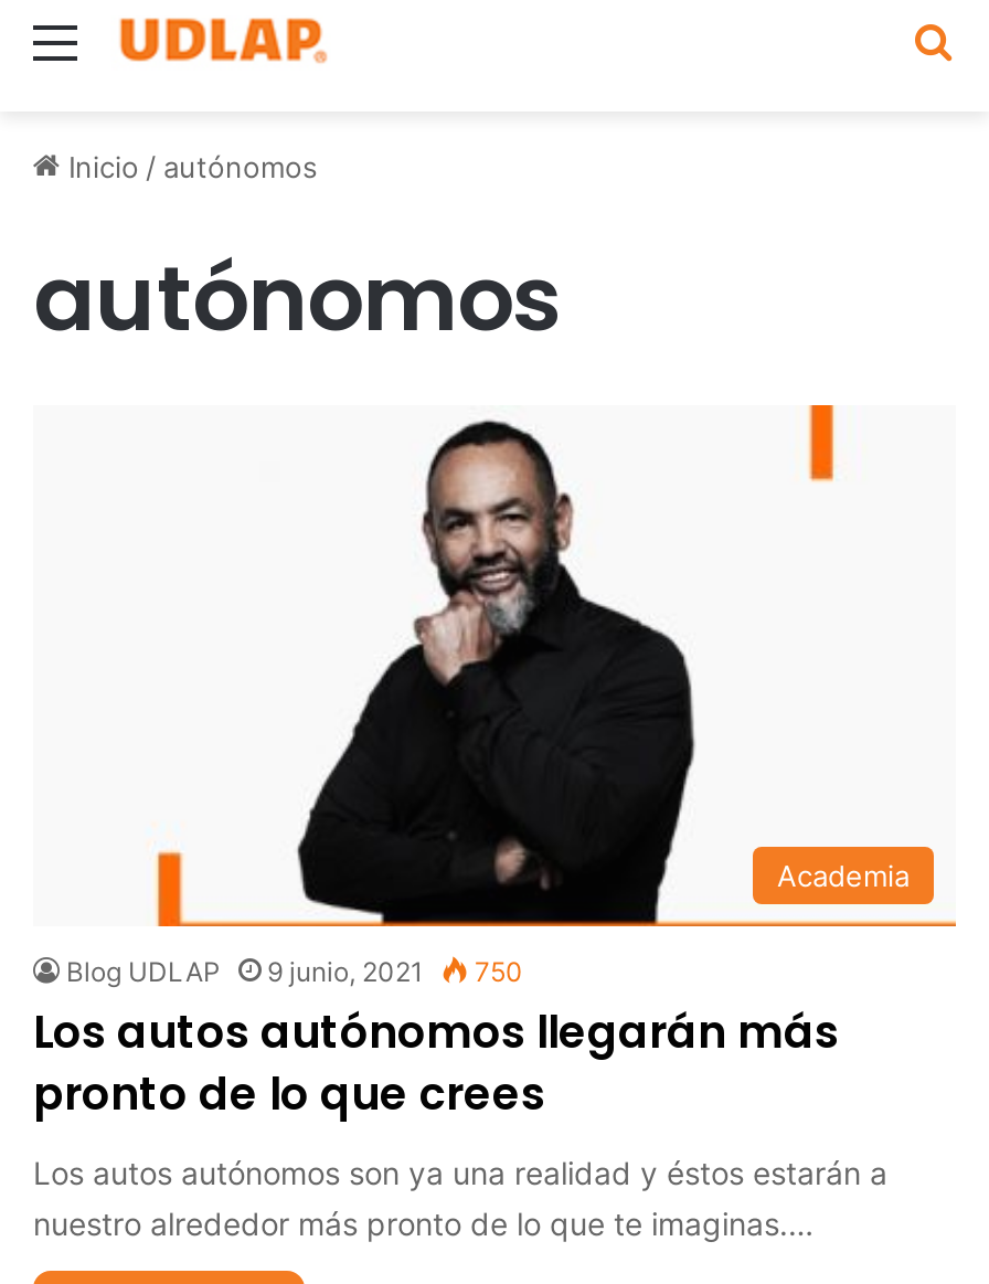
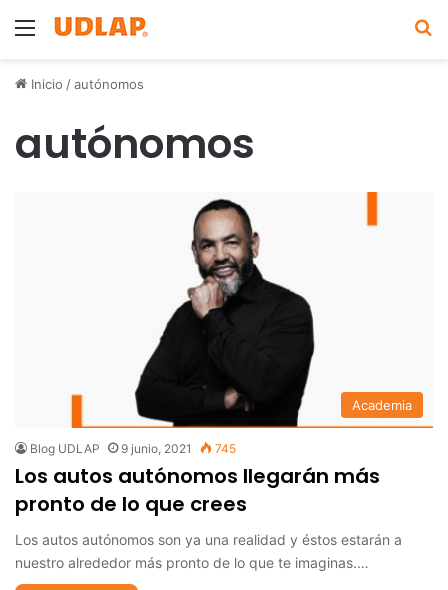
- Blog UDLAP 9 junio, 2021 750
+ Blog UDLAP 9 junio, 2021 745
